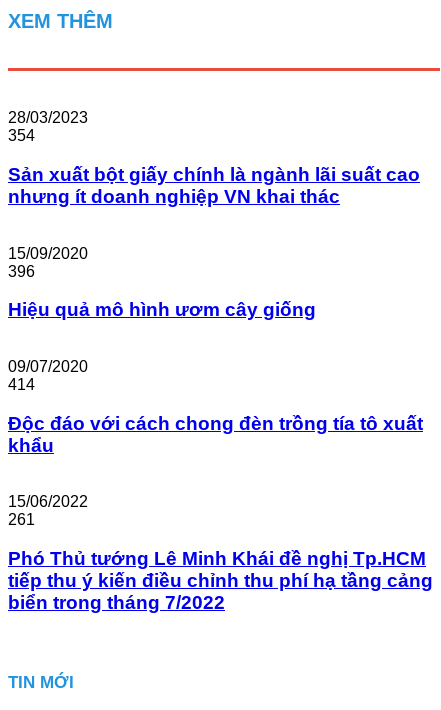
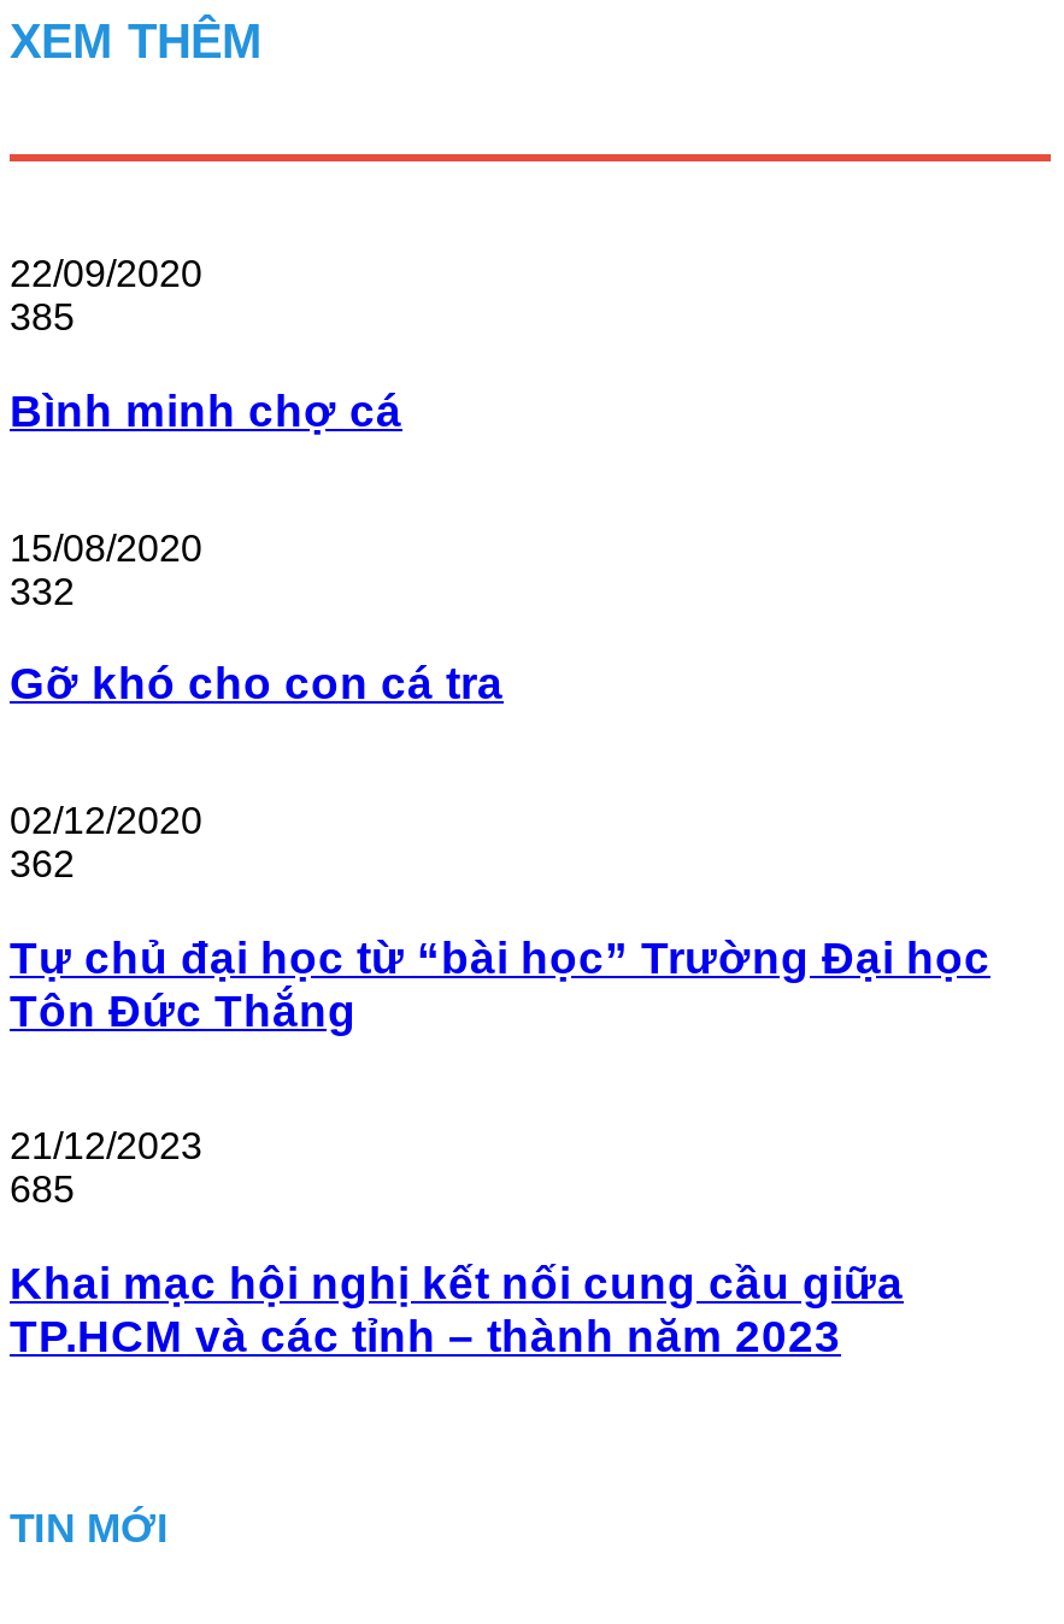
- 28/03/2023
- 354
+ 22/09/2020
+ 385

- Sản xuất bột giấy chính là ngành lãi suất cao
- nhưng ít doanh nghiệp VN khai thác
+ Bình minh chợ cá

- 15/09/2020
- 396
+ 15/08/2020
+ 332

- Hiệu quả mô hình ươm cây giống
+ Gỡ khó cho con cá tra

- 09/07/2020
- 414
+ 02/12/2020
+ 362

- Độc đáo với cách chong đèn trồng tía tô xuất
- khẩu
+ Tự chủ đại học từ “bài học” Trường Đại học
+ Tôn Đức Thắng

- 15/06/2022
- 261
+ 21/12/2023
+ 685

- Phó Thủ tướng Lê Minh Khái đề nghị Tp.HCM
- tiếp thu ý kiến điều chỉnh thu phí hạ tầng cảng
- biển trong tháng 7/2022
+ Khai mạc hội nghị kết nối cung cầu giữa
+ TP.HCM và các tỉnh – thành năm 2023
